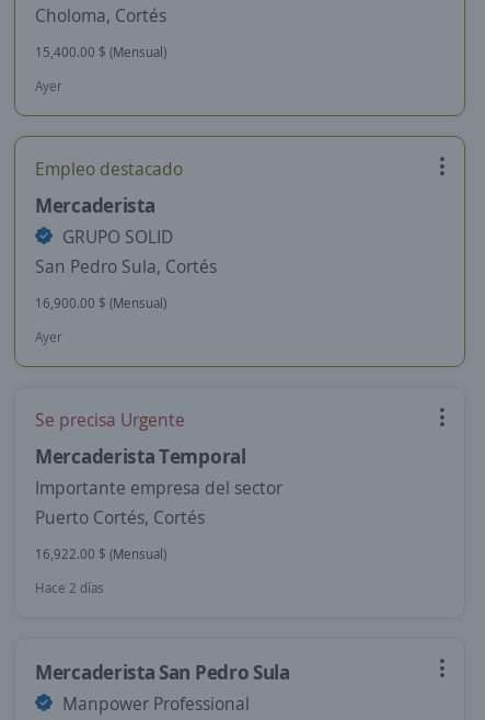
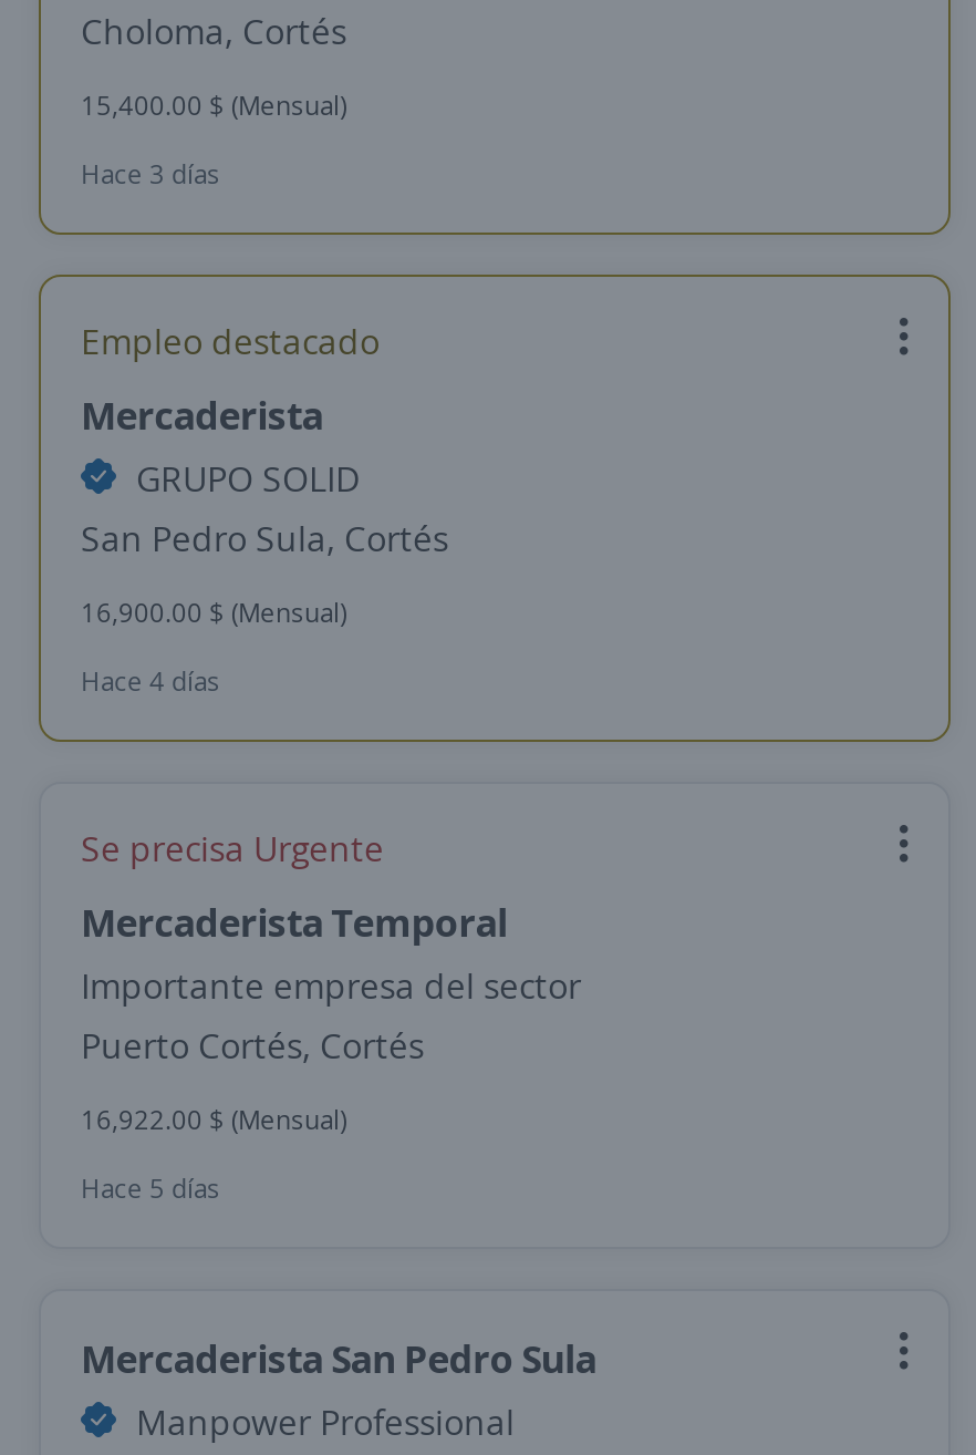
- Ayer
+ Hace 3 días

- Ayer
+ Hace 4 días

- Hace 2 días
+ Hace 5 días
